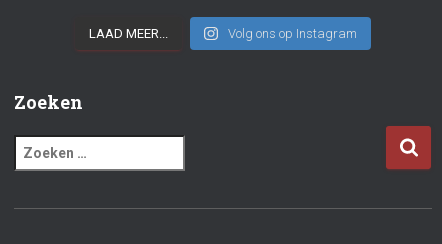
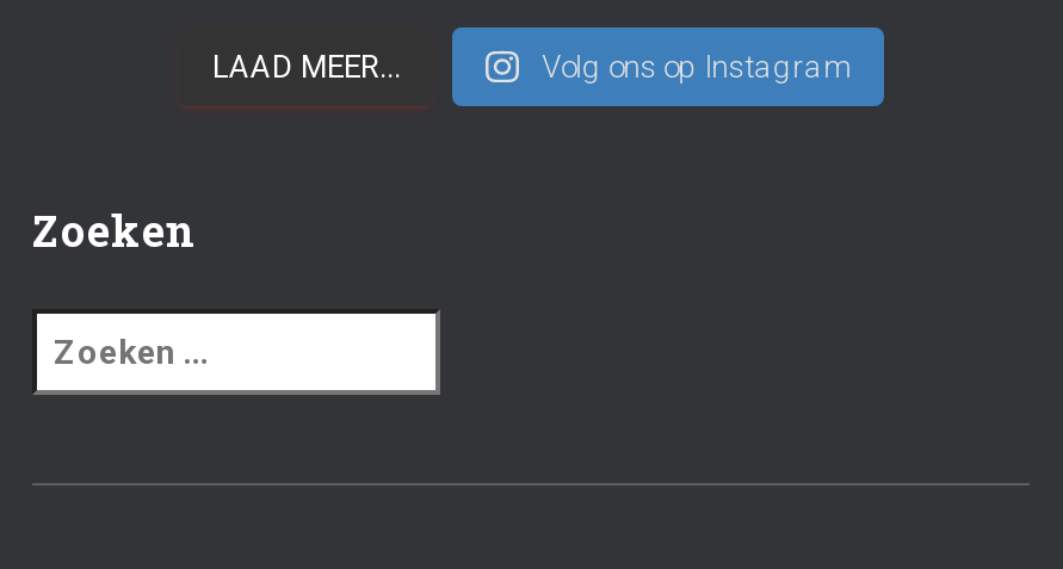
- [image]
